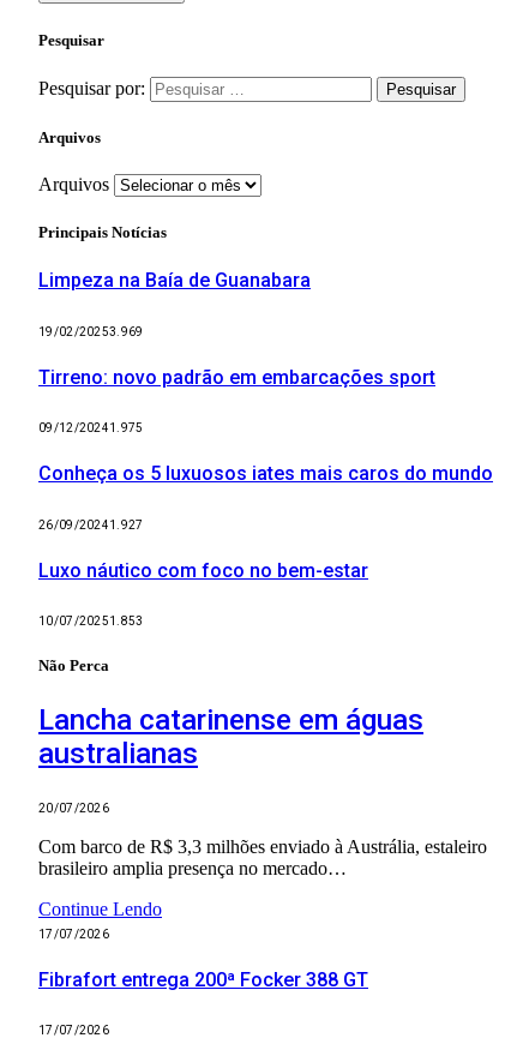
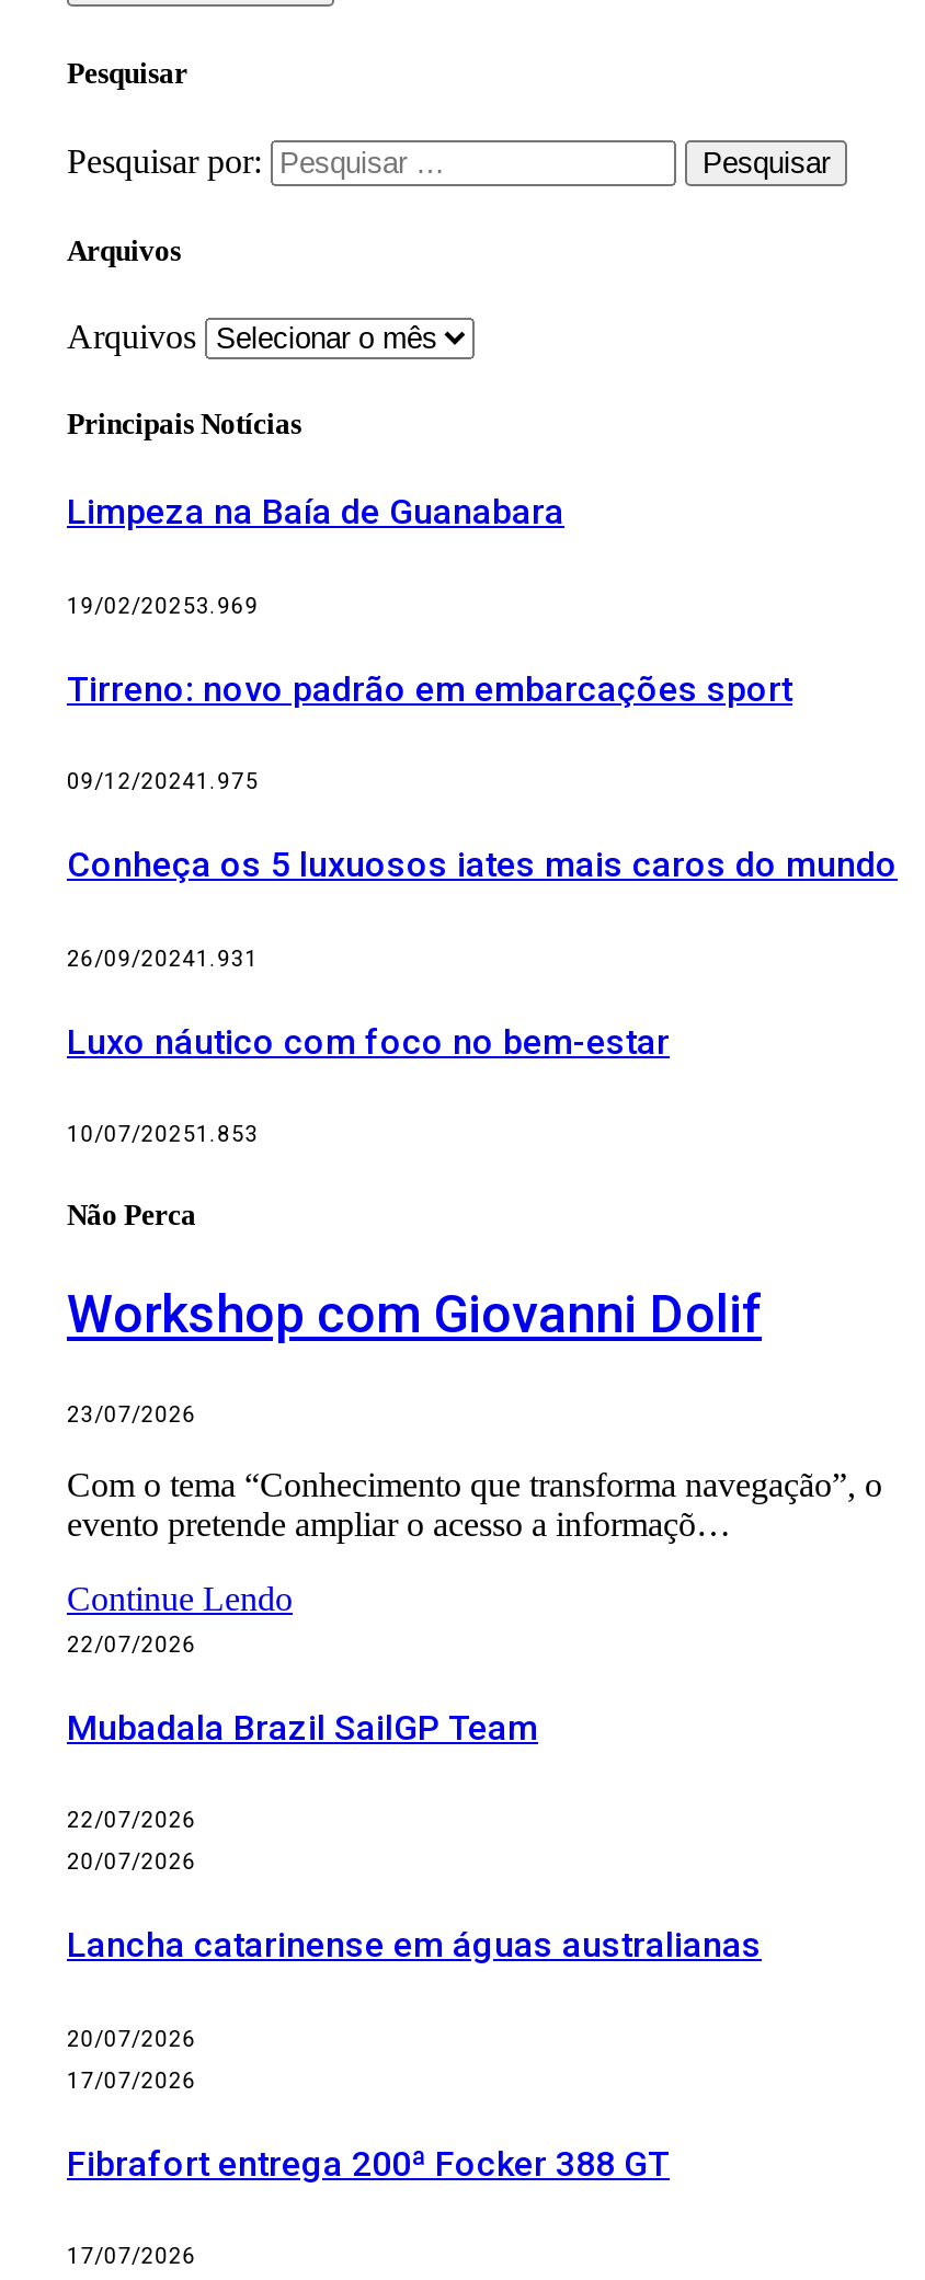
- 26/09/20241.927
+ 26/09/20241.931

- Lancha catarinense em águas
- australianas
+ Workshop com Giovanni Dolif
+ 23/07/2026
+ Com o tema “Conhecimento que transforma navegação”, o
+ evento pretende ampliar o acesso a informaçõ…
+ 22/07/2026
+ Mubadala Brazil SailGP Team
+ 22/07/2026

+ 20/07/2026

- Com barco de R$ 3,3 milhões enviado à Austrália, estaleiro
- brasileiro amplia presença no mercado…
+ Lancha catarinense em águas australianas

moved up: Continue Lendo
